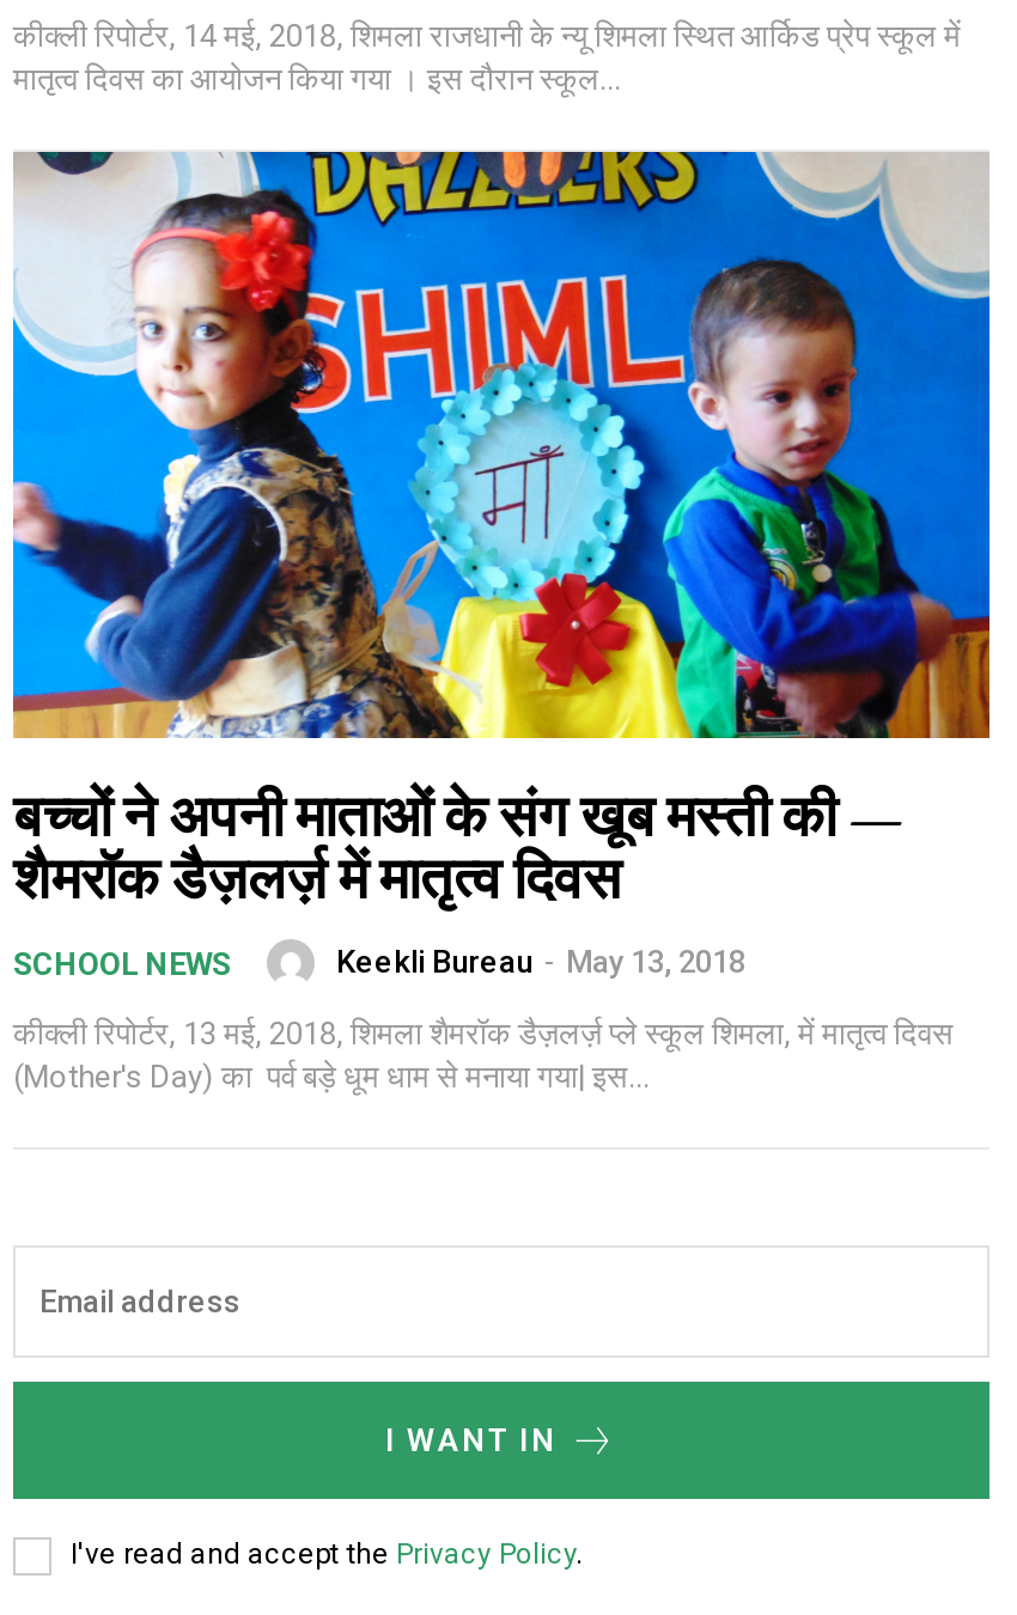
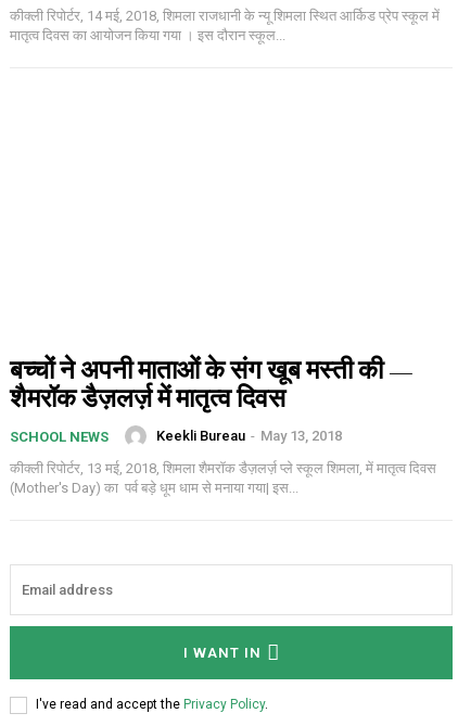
- [image]
